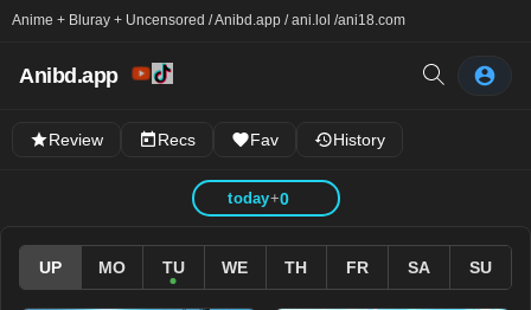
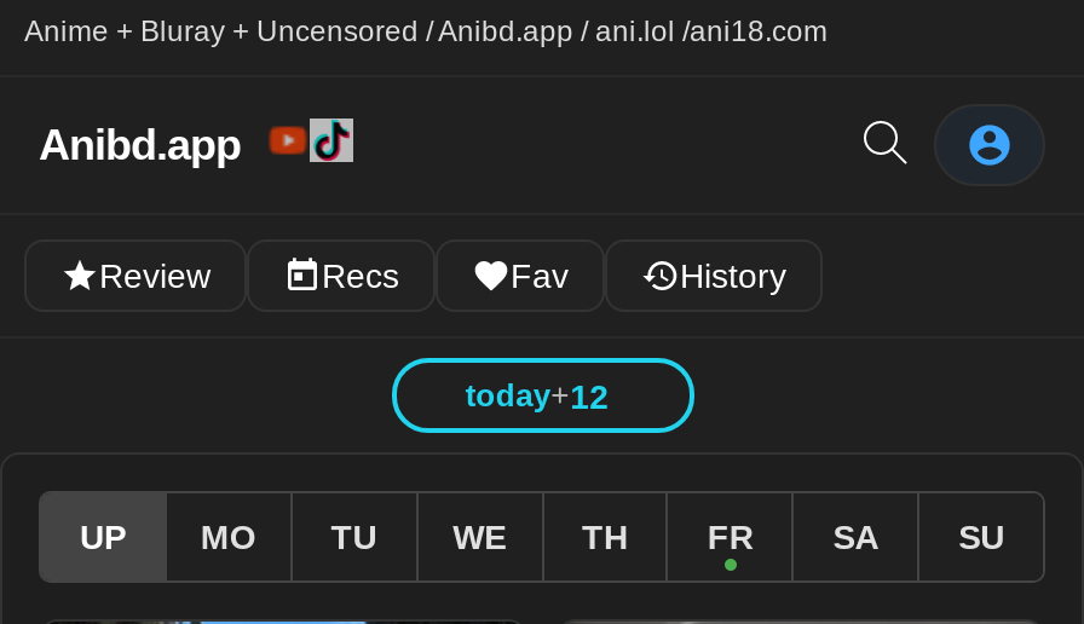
- today+0
+ today+12
